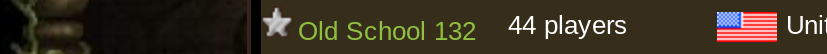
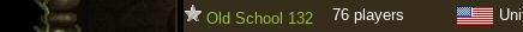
- Old School 132 44 players
+ Old School 132 76 players
